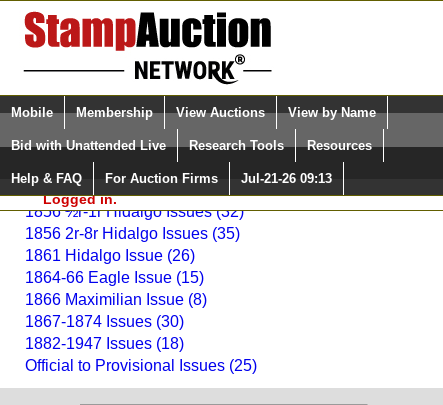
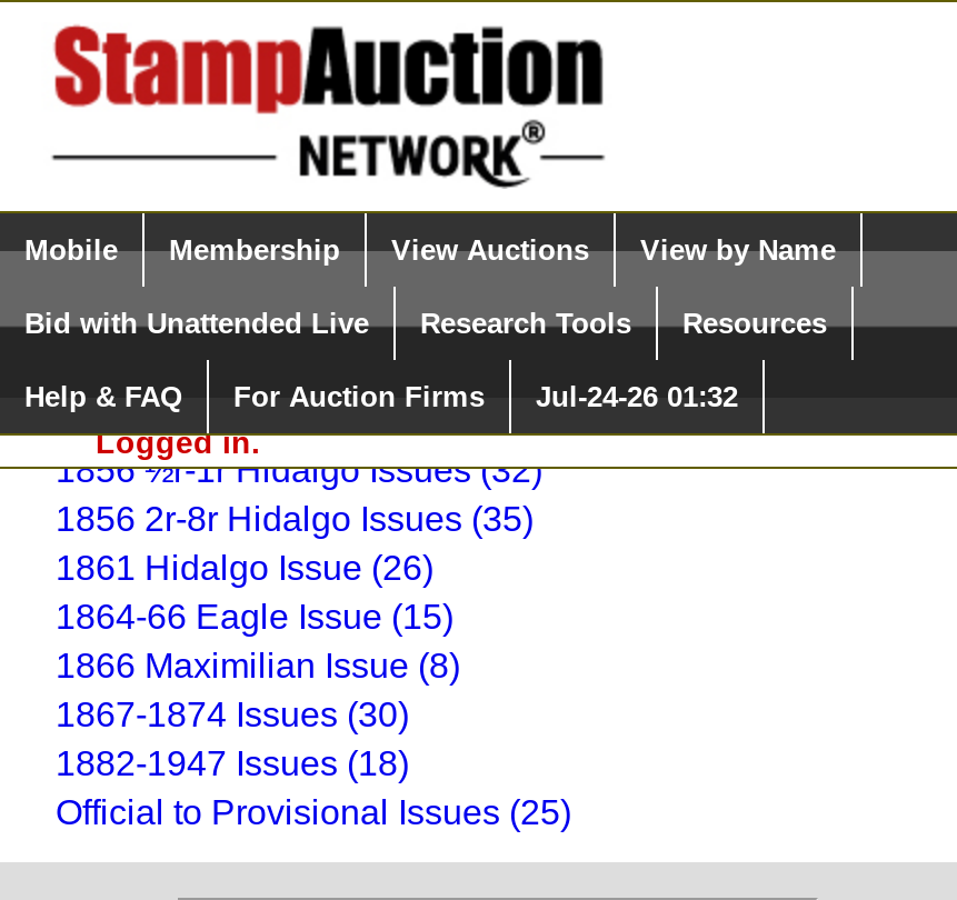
- Jul-21-26 09:13
+ Jul-24-26 01:32
